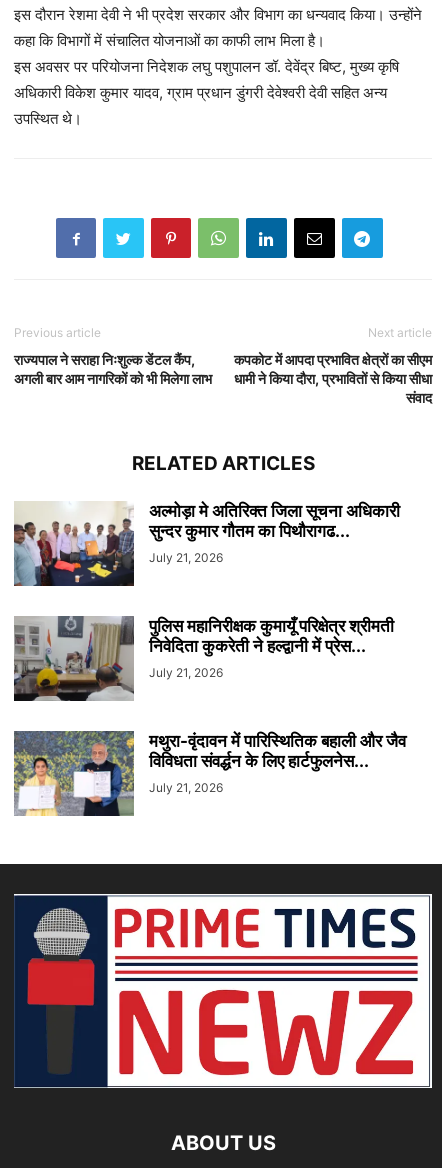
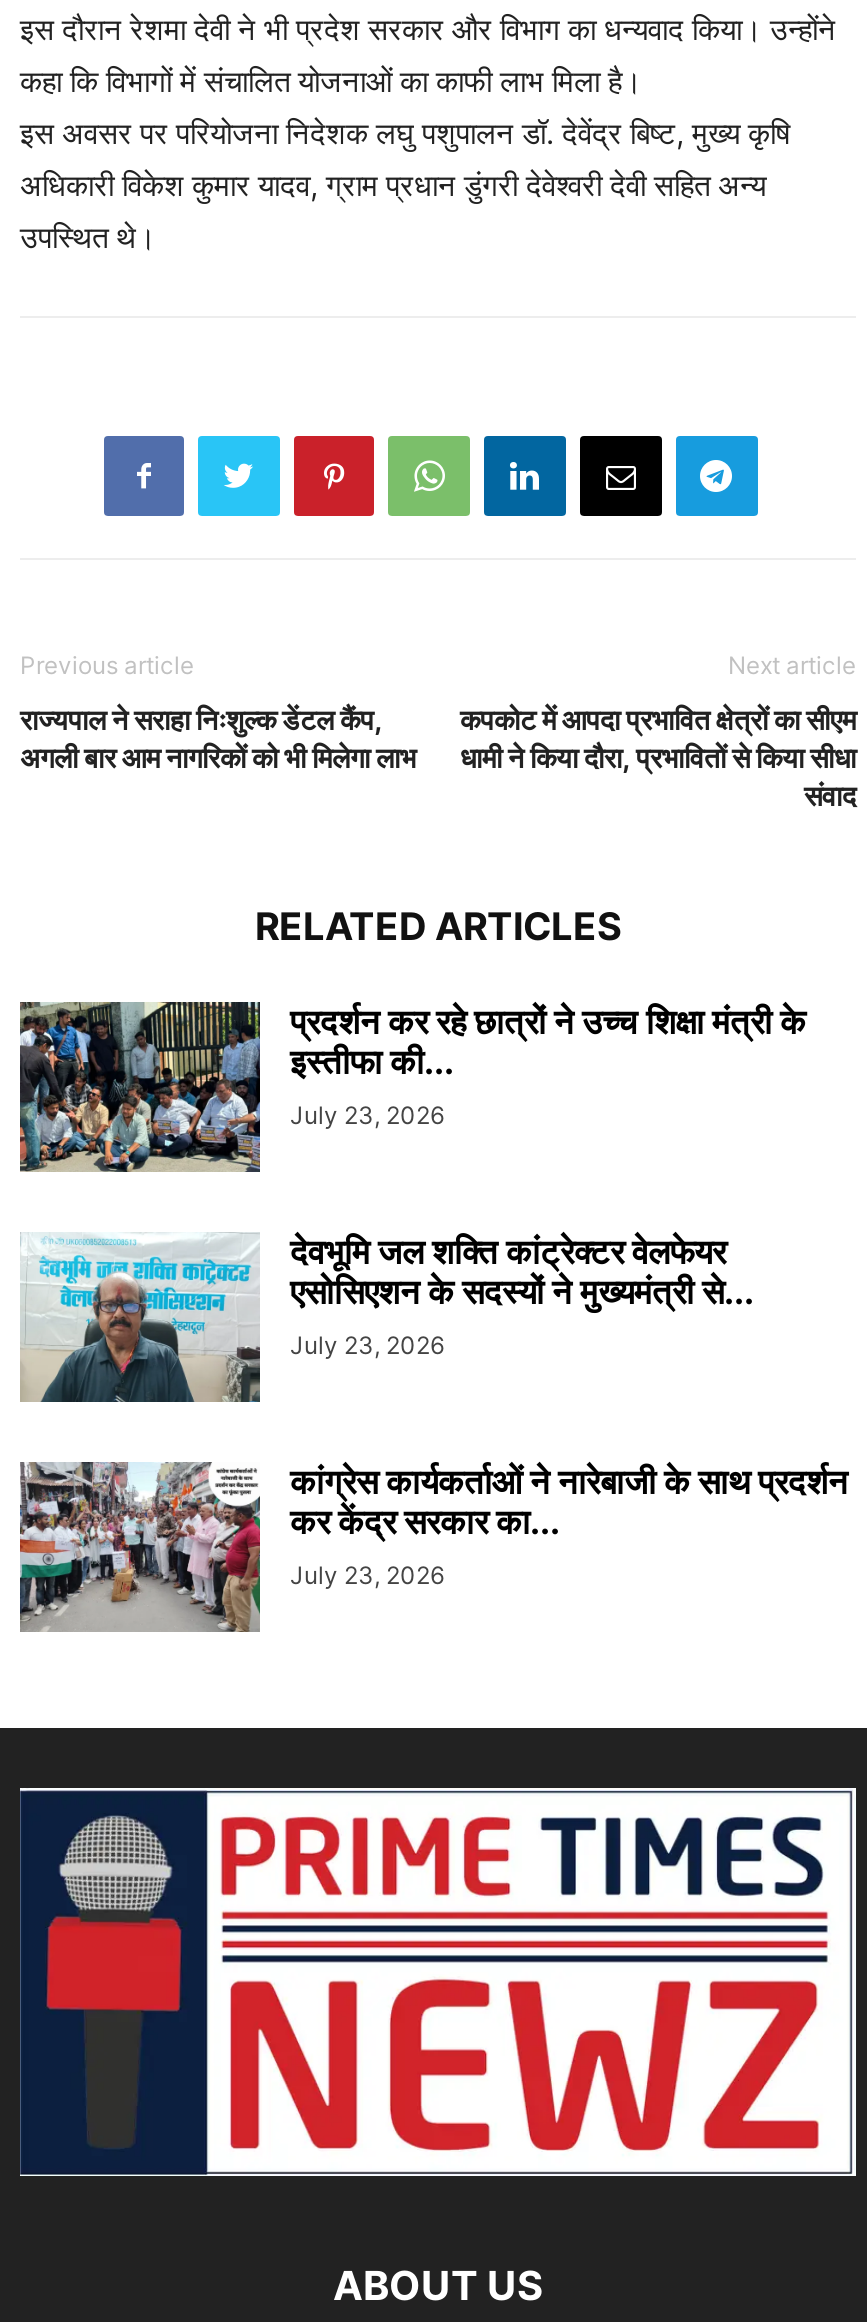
- [image]
- अल्मोड़ा मे अतिरिक्त जिला सूचना अधिकारी
- सुन्दर कुमार गौतम का पिथौरागढ...
- July 21, 2026
+ [image]
+ प्रदर्शन कर रहे छात्रों ने उच्च शिक्षा मंत्री के
+ इस्तीफा की...
+ July 23, 2026

- [image]
- पुलिस महानिरीक्षक कुमायूँ परिक्षेत्र श्रीमती
- निवेदिता कुकरेती ने हल्द्वानी में प्रेस...
- July 21, 2026
+ [image]
+ देवभूमि जल शक्ति कांट्रेक्टर वेलफेयर
+ एसोसिएशन के सदस्यों ने मुख्यमंत्री से...
+ July 23, 2026

- [image]
- मथुरा-वृंदावन में पारिस्थितिक बहाली और जैव
- विविधता संवर्द्धन के लिए हार्टफुलनेस...
- July 21, 2026
+ [image]
+ कांग्रेस कार्यकर्ताओं ने नारेबाजी के साथ प्रदर्शन
+ कर केंद्र सरकार का...
+ July 23, 2026
